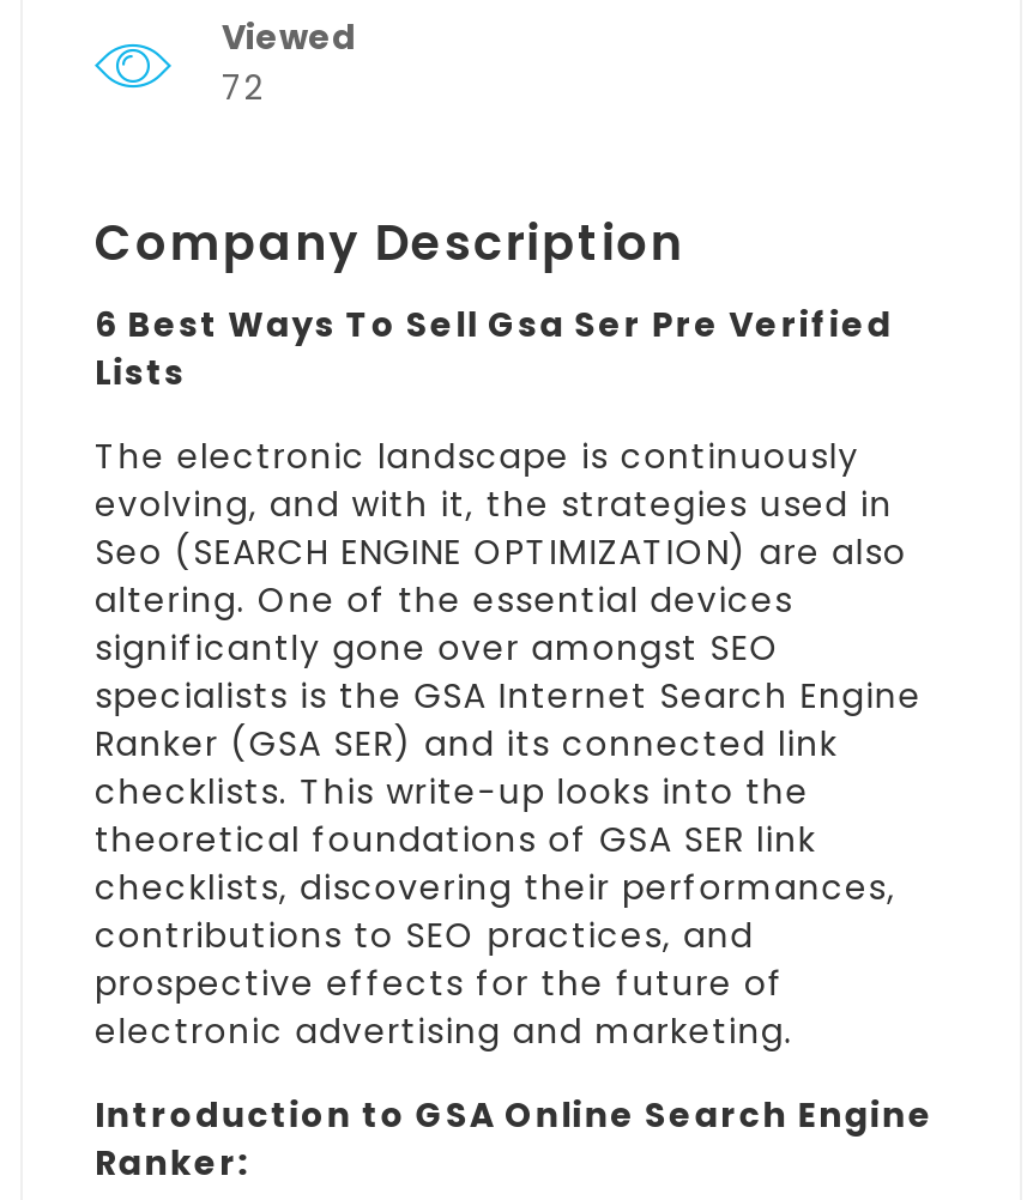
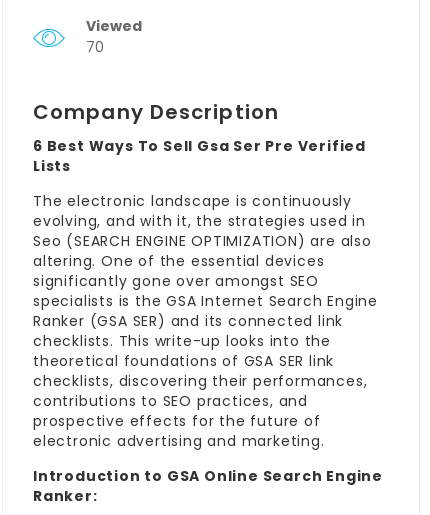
- 72
+ 70
